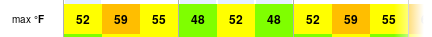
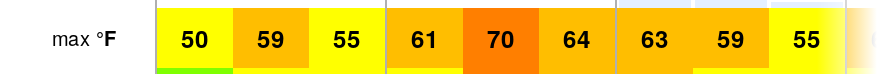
- 52
+ 50

- 48
+ 61

- 52
+ 70

- 48
+ 64

- 52
+ 63
